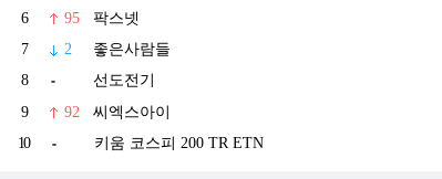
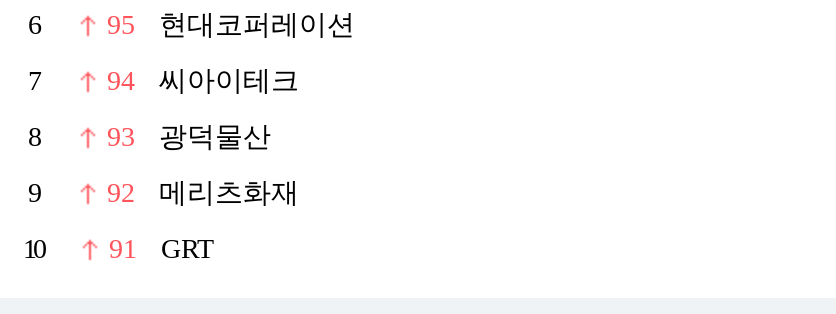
- 팍스넷
+ 현대코퍼레이션

- 2
- 좋은사람들
+ 94
+ 씨아이테크

- 선도전기
+ 93
+ 광덕물산

- 씨엑스아이
+ 메리츠화재

- 키움 코스피 200 TR ETN
+ 91
+ GRT
